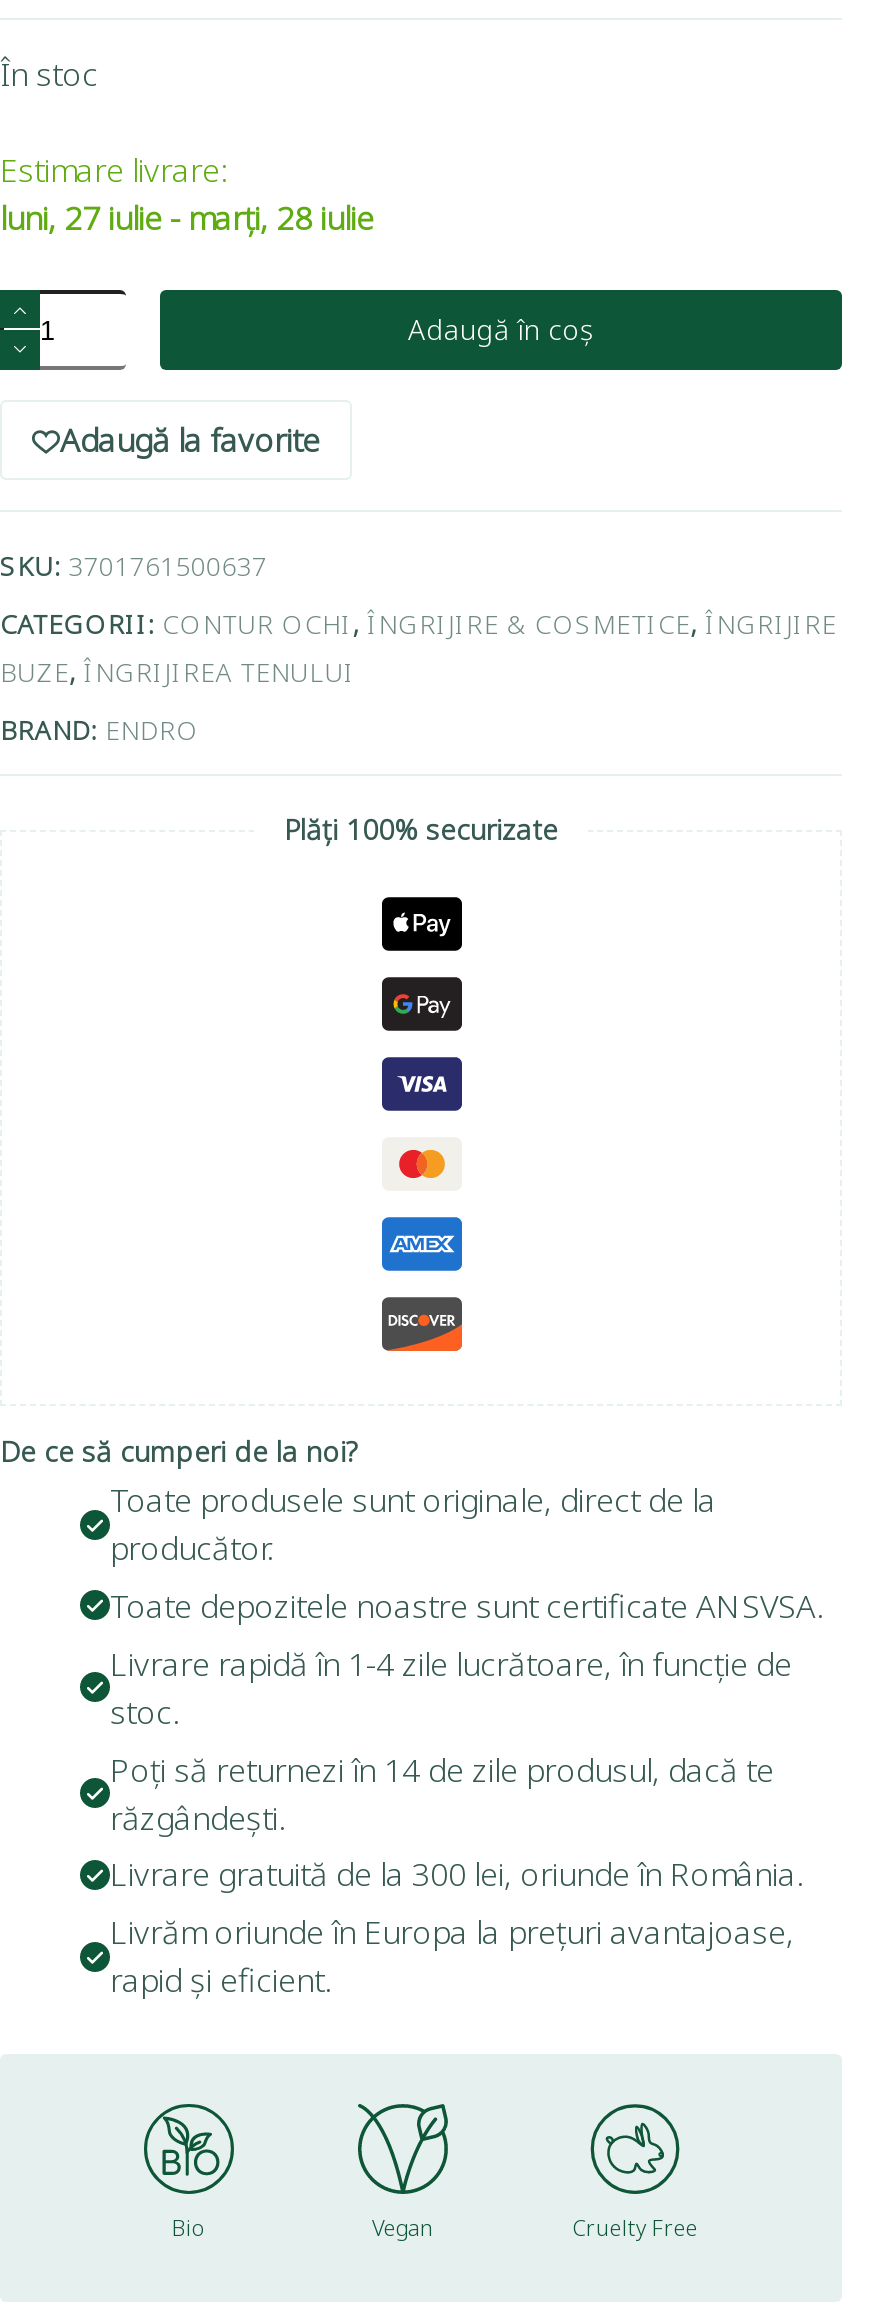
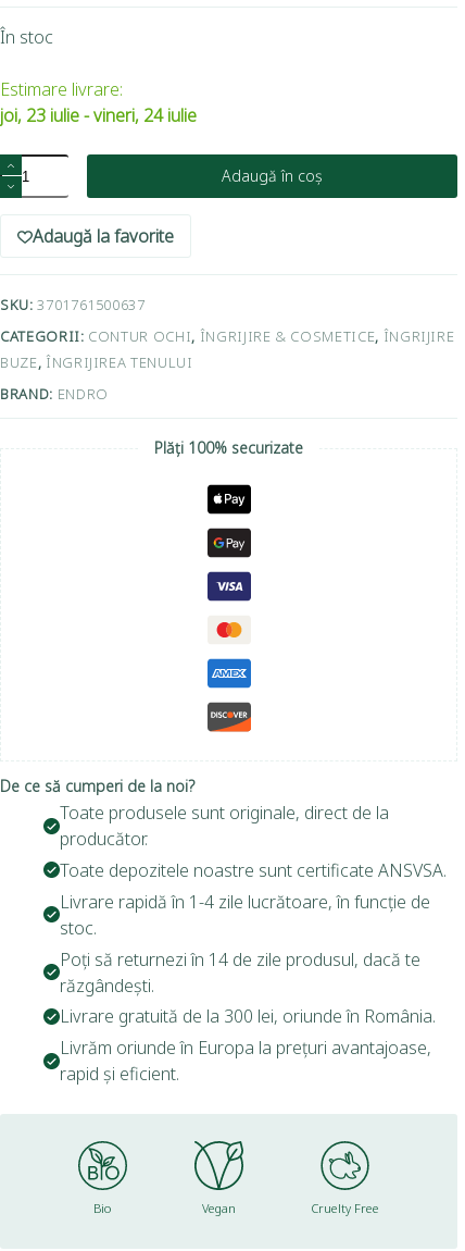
- luni, 27 iulie - marți, 28 iulie
+ joi, 23 iulie - vineri, 24 iulie
